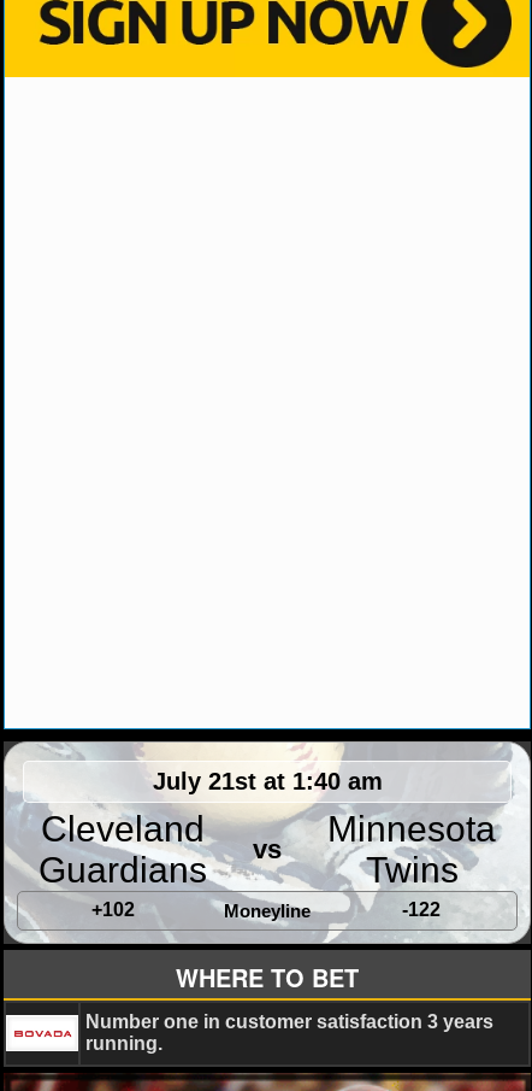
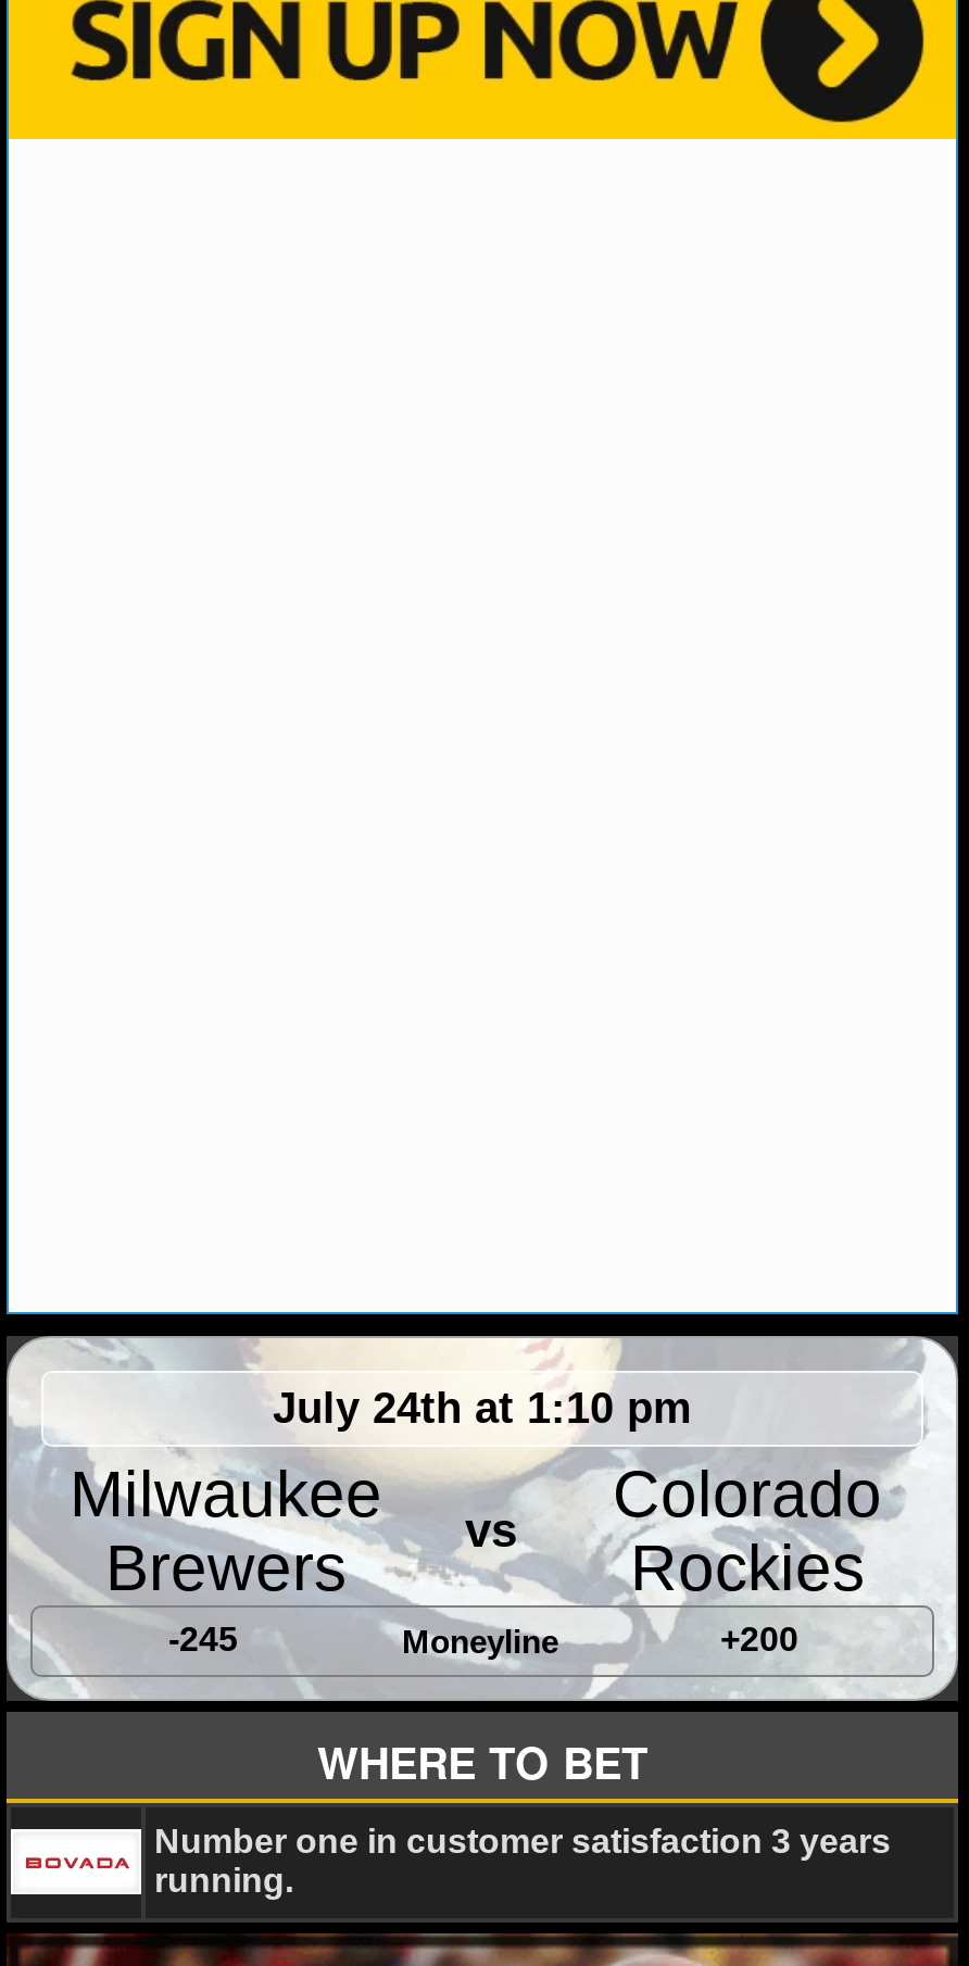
- July 21st at 1:40 am
- Cleveland
- Guardians
+ July 24th at 1:10 pm
+ Milwaukee
+ Brewers

- Minnesota
- Twins
- +102
+ Colorado
+ Rockies
+ -245

- -122
+ +200
